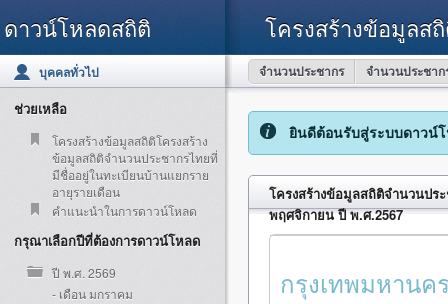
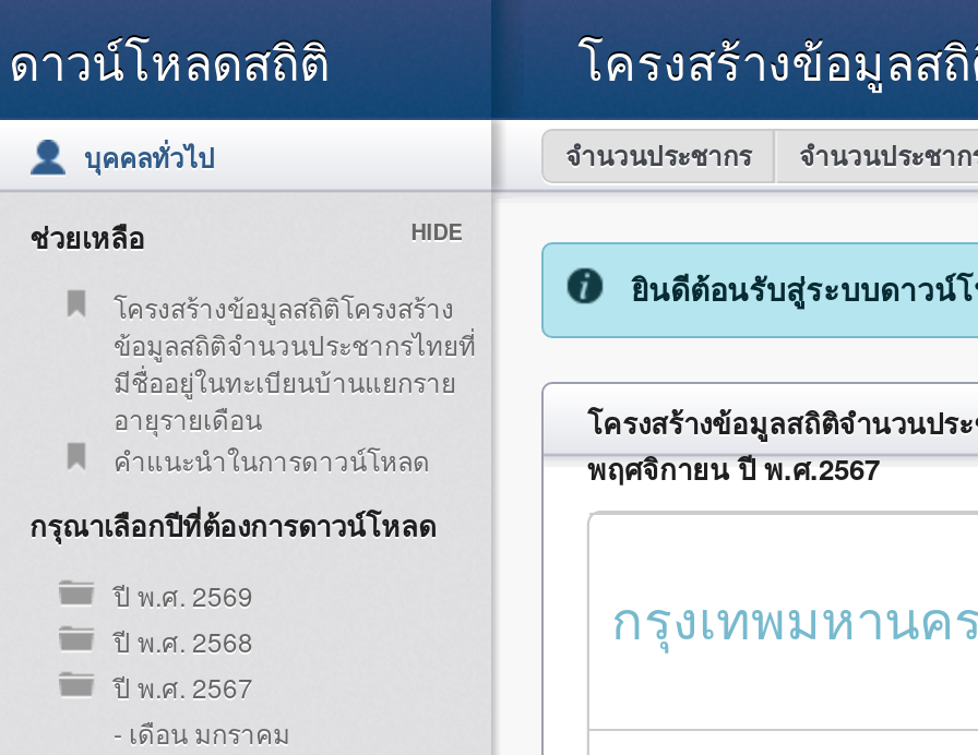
+ HIDE

+ ปี พ.ศ. 2568
+ ปี พ.ศ. 2567
